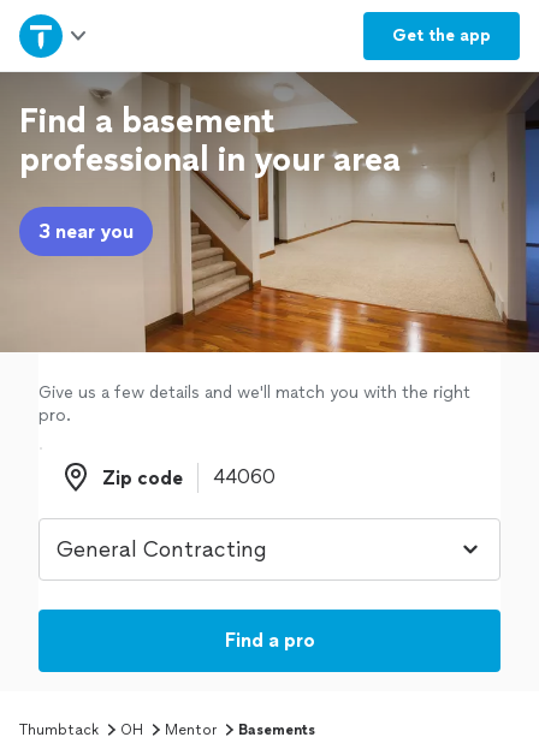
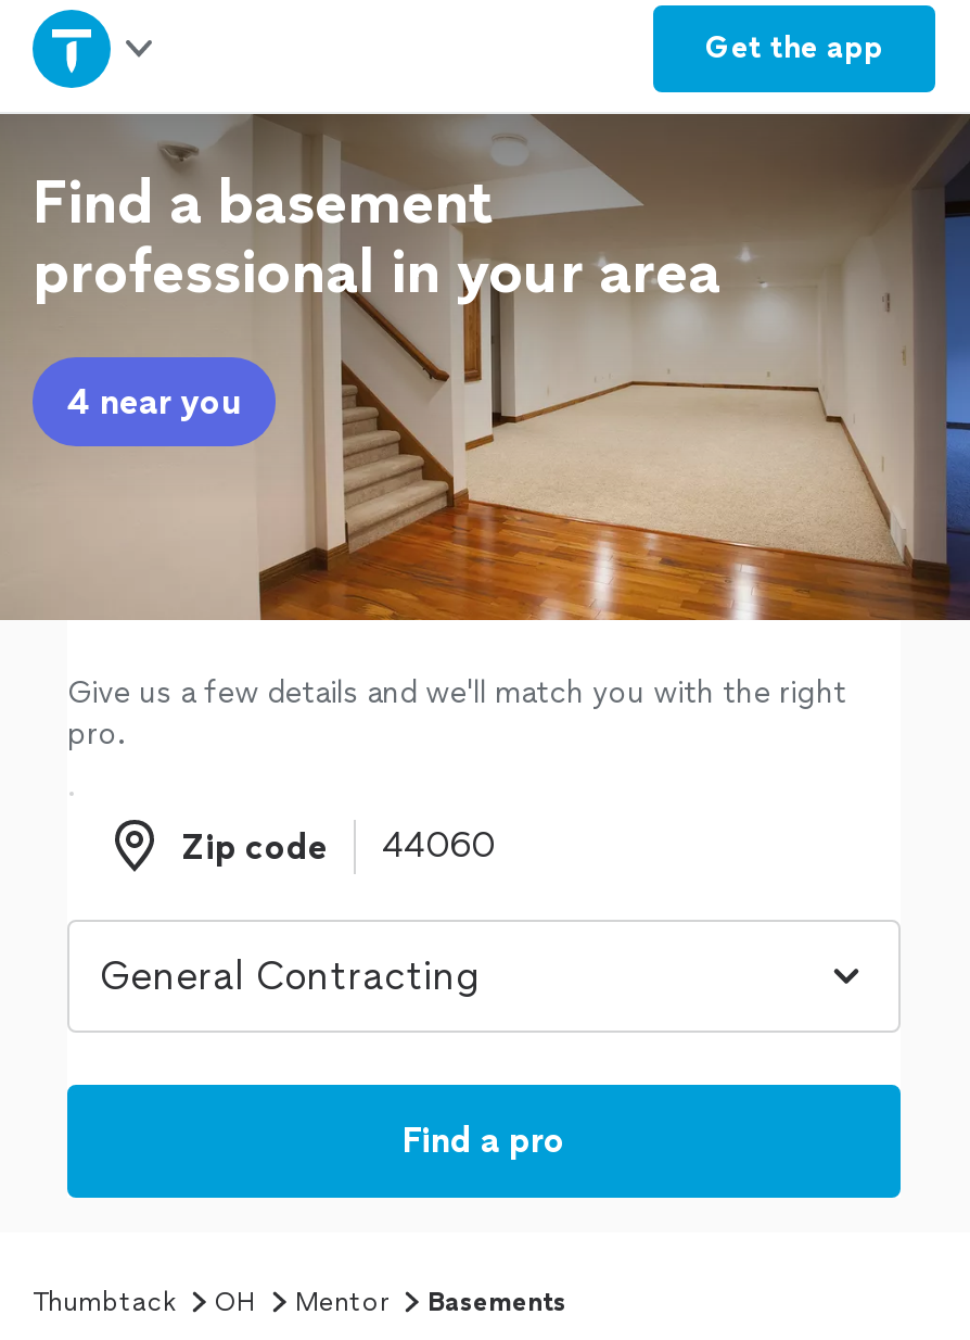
- 3 near you
+ 4 near you
